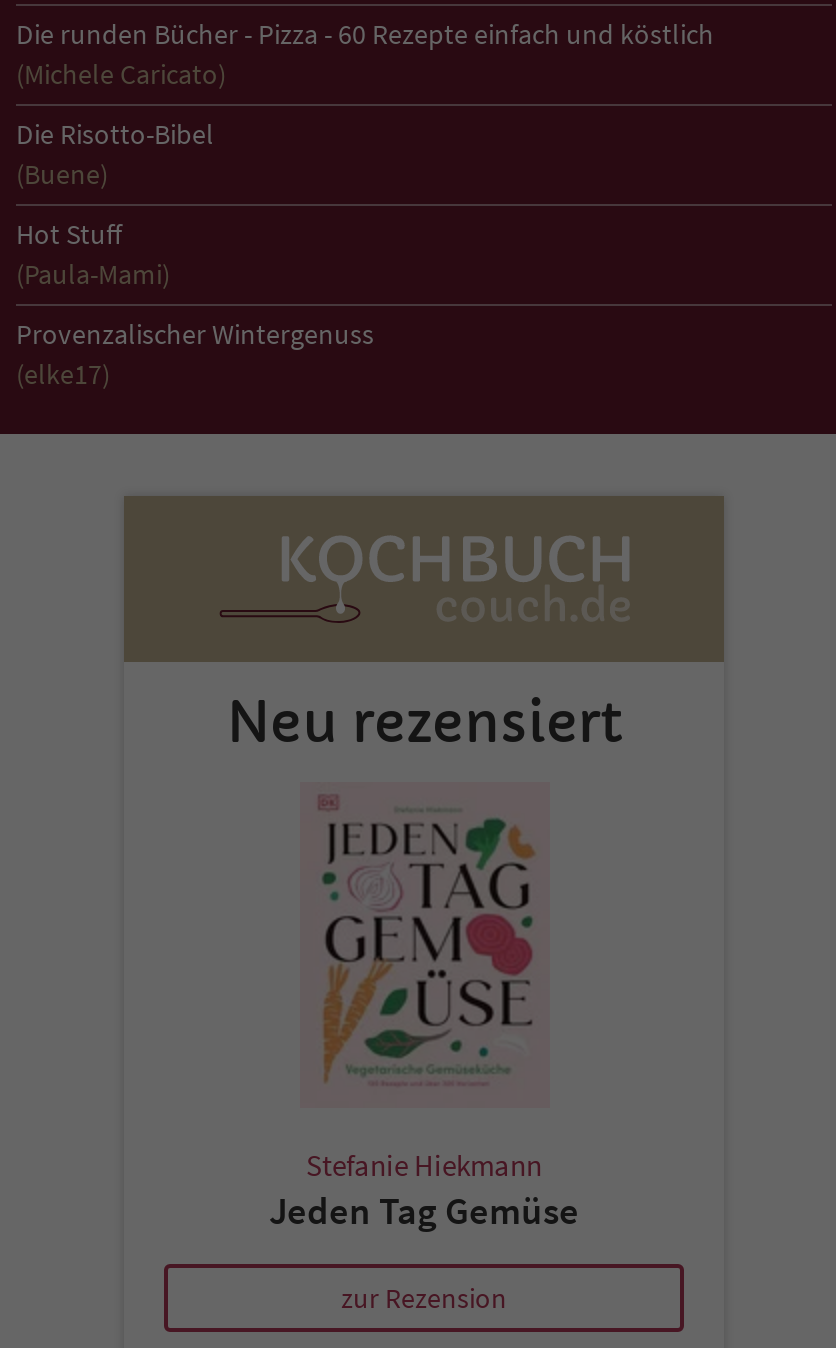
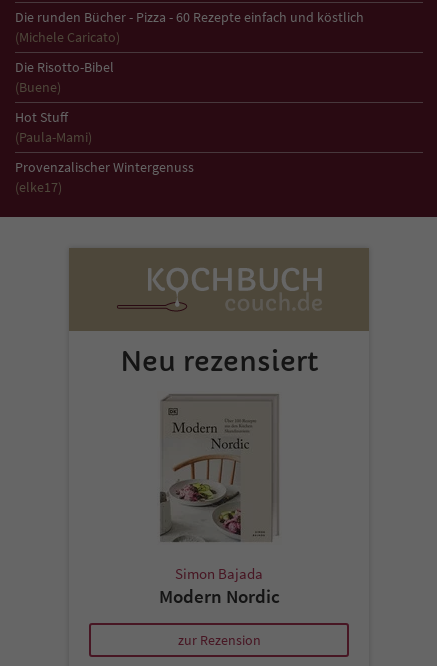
- [image]
- Stefanie Hiekmann
- Jeden Tag Gemüse
+ [image]
+ Simon Bajada
+ Modern Nordic
